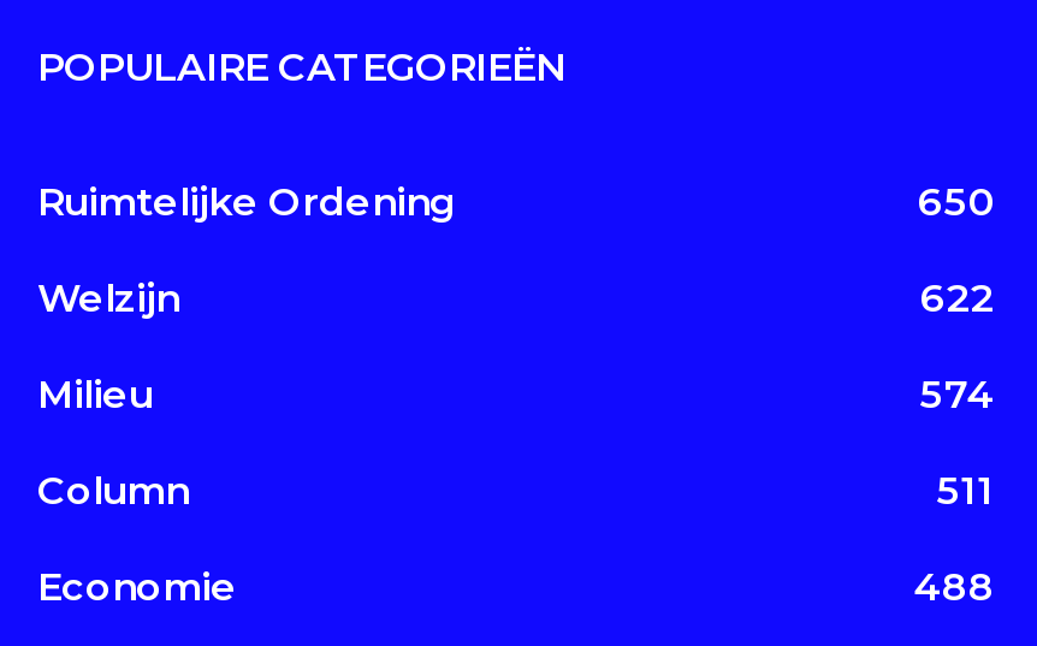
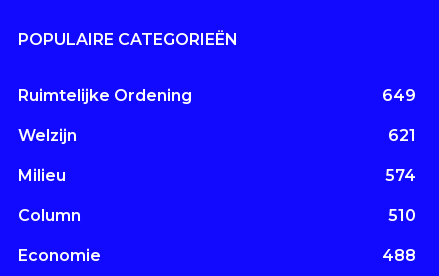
- 650
+ 649

- 622
+ 621

- 511
+ 510
